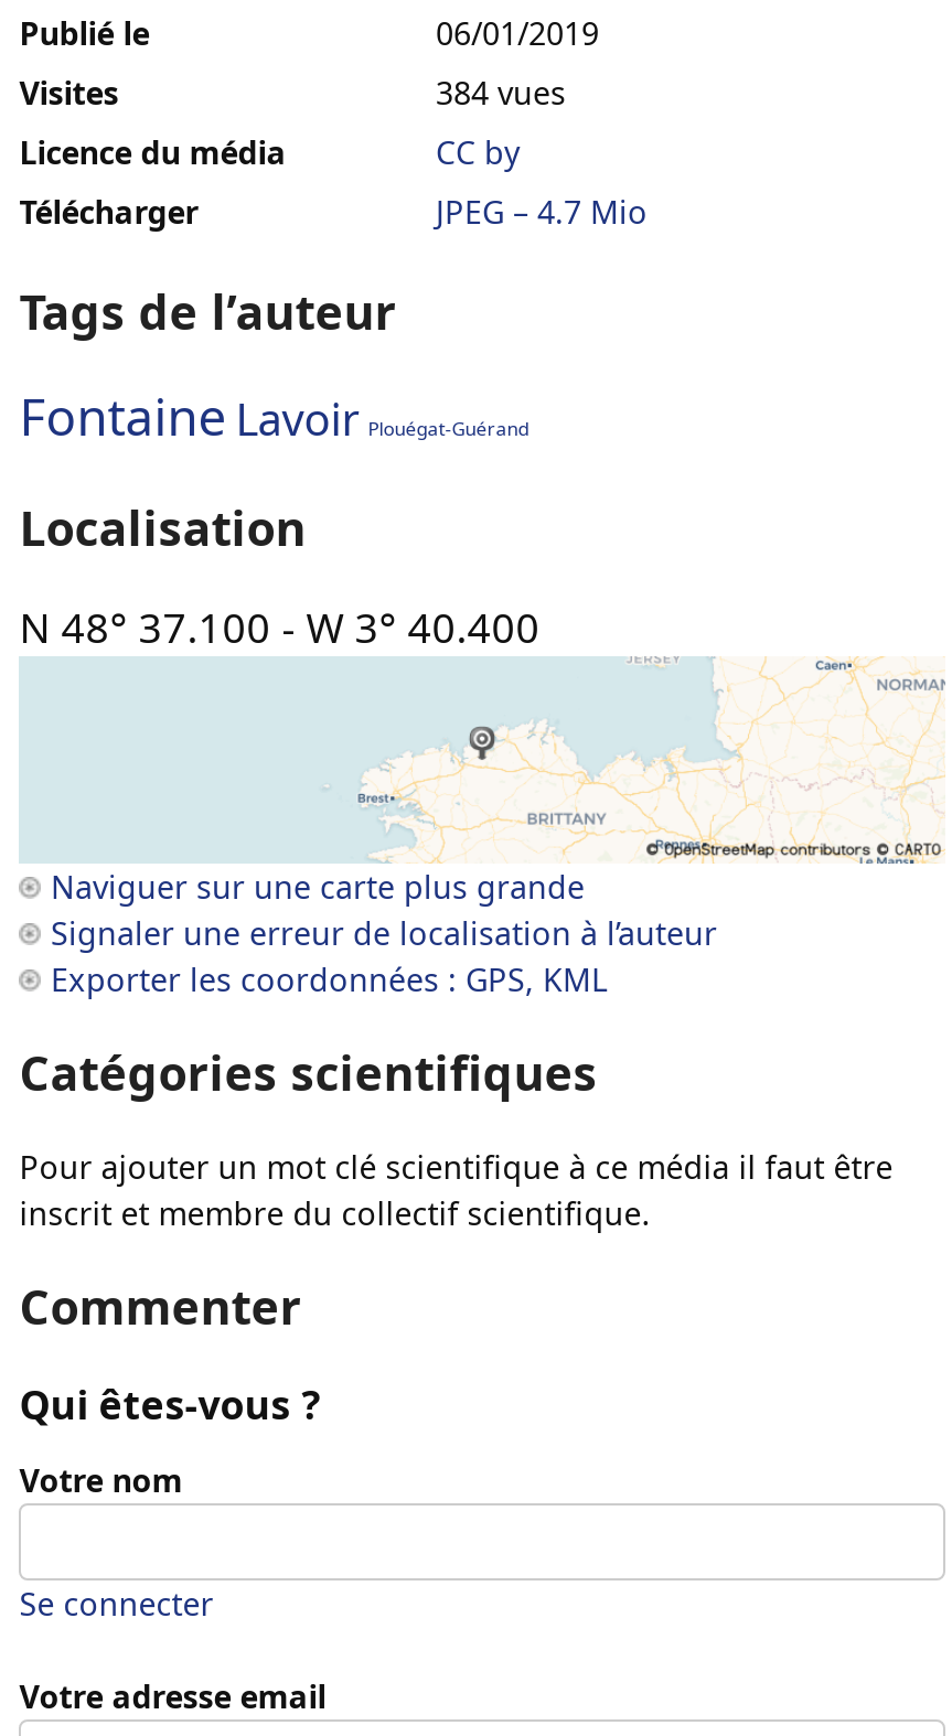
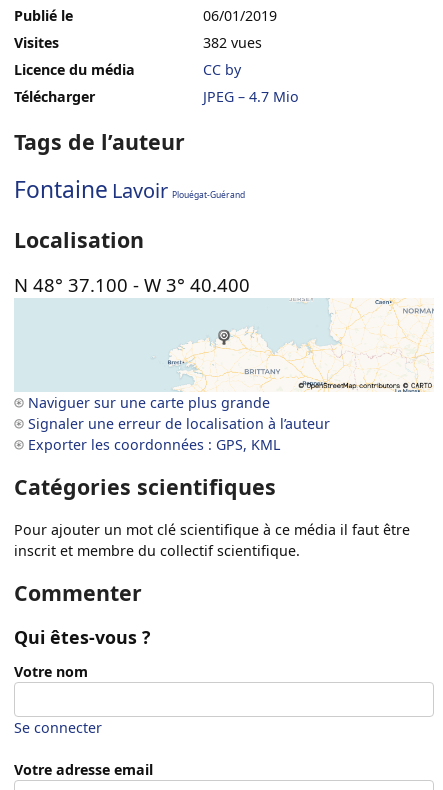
- 384 vues
+ 382 vues
